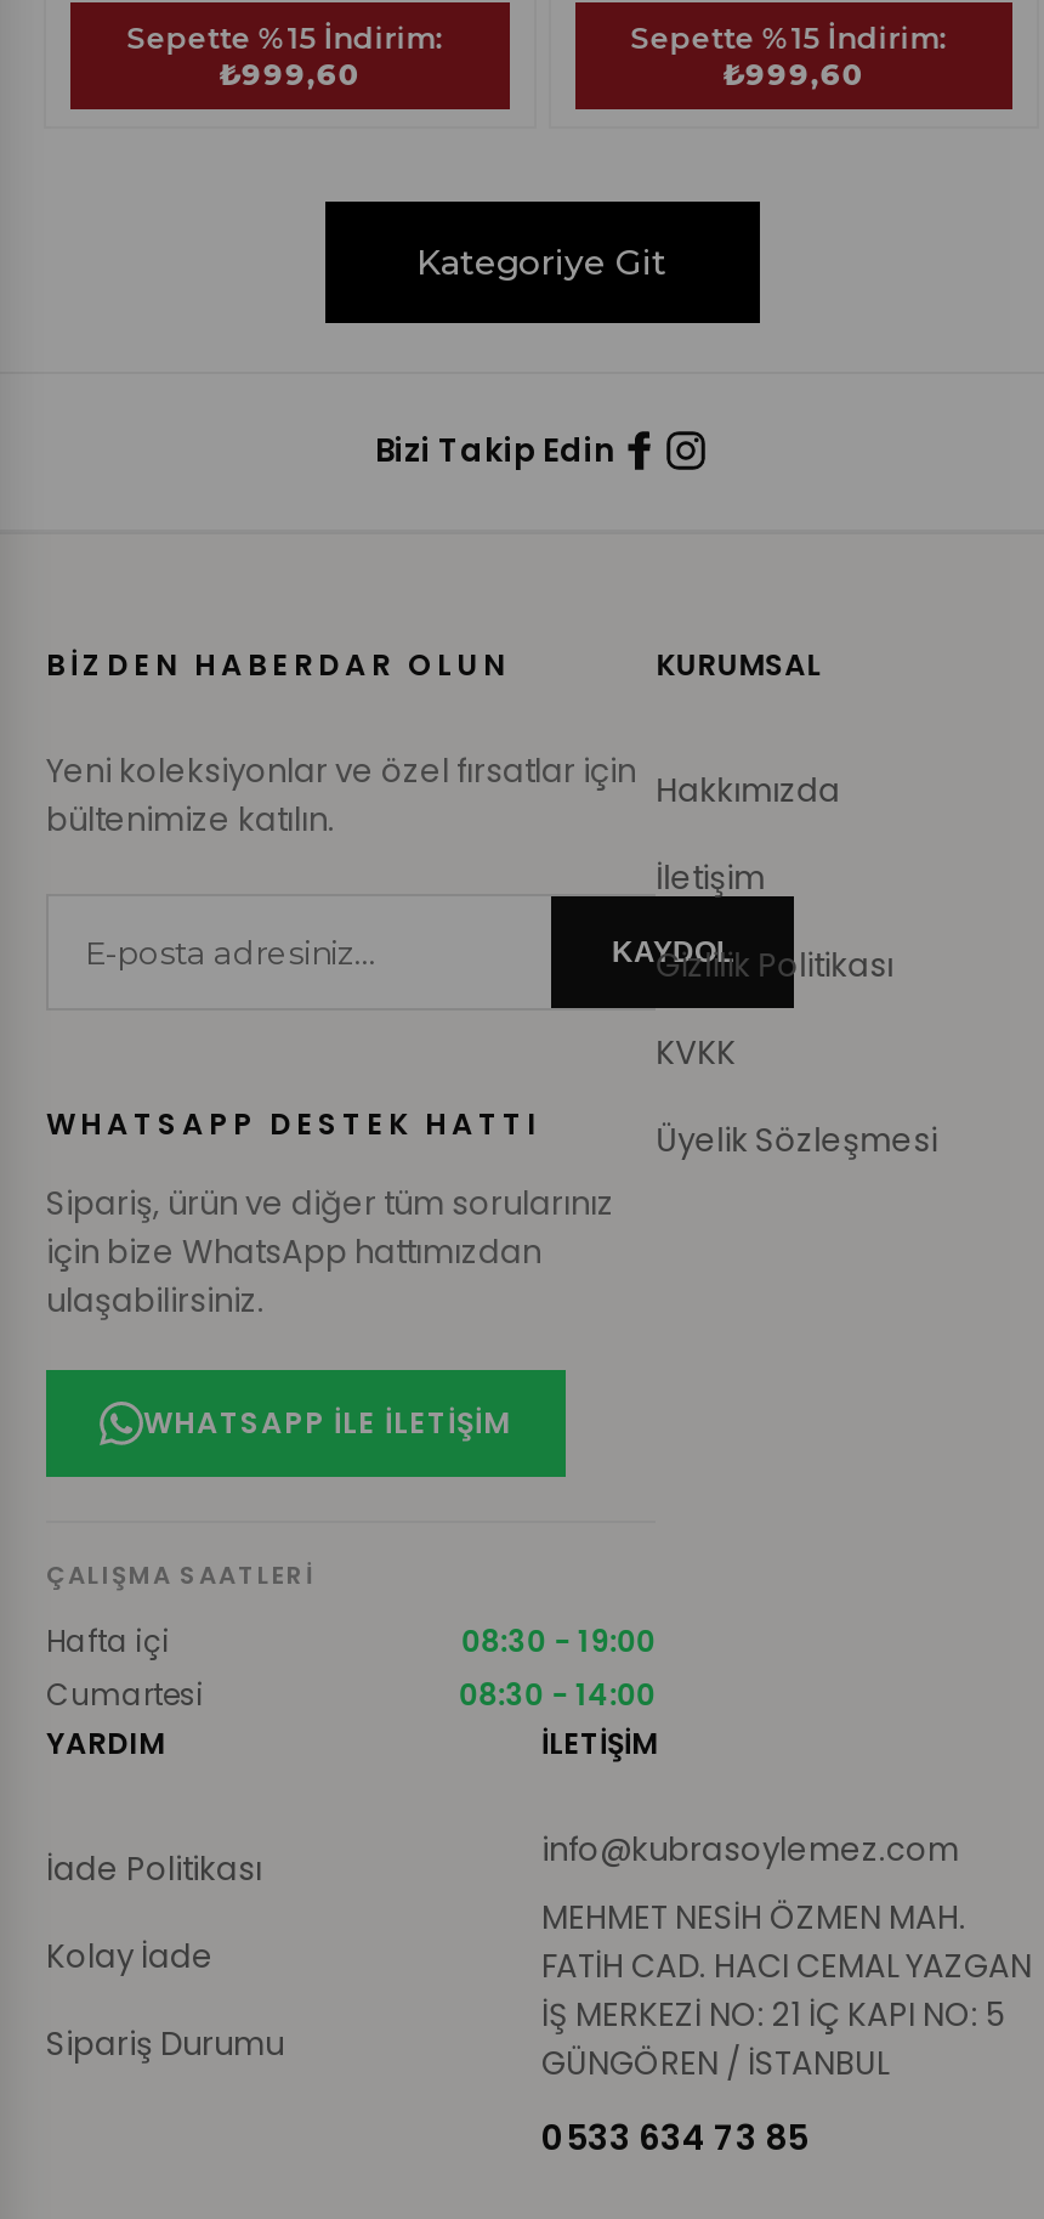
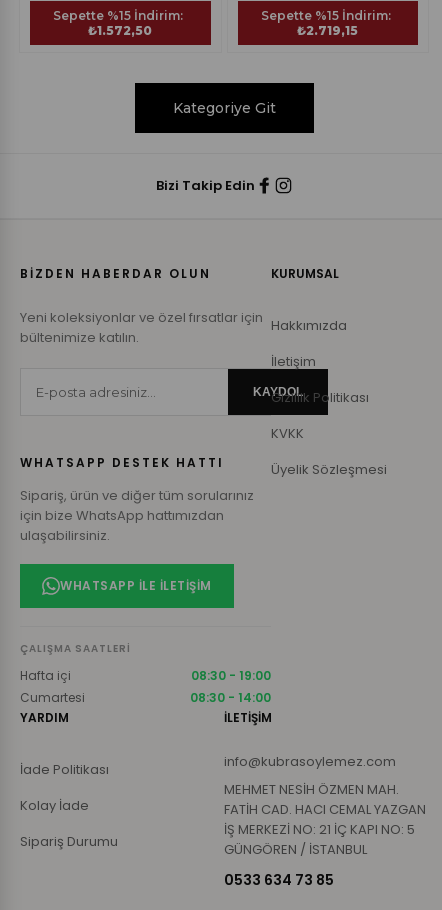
- ₺999,60
+ ₺1.572,50

- ₺999,60
+ ₺2.719,15
